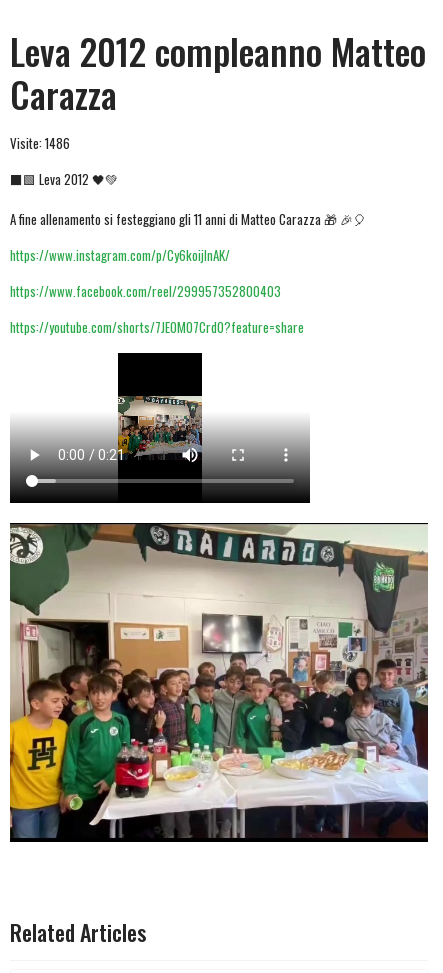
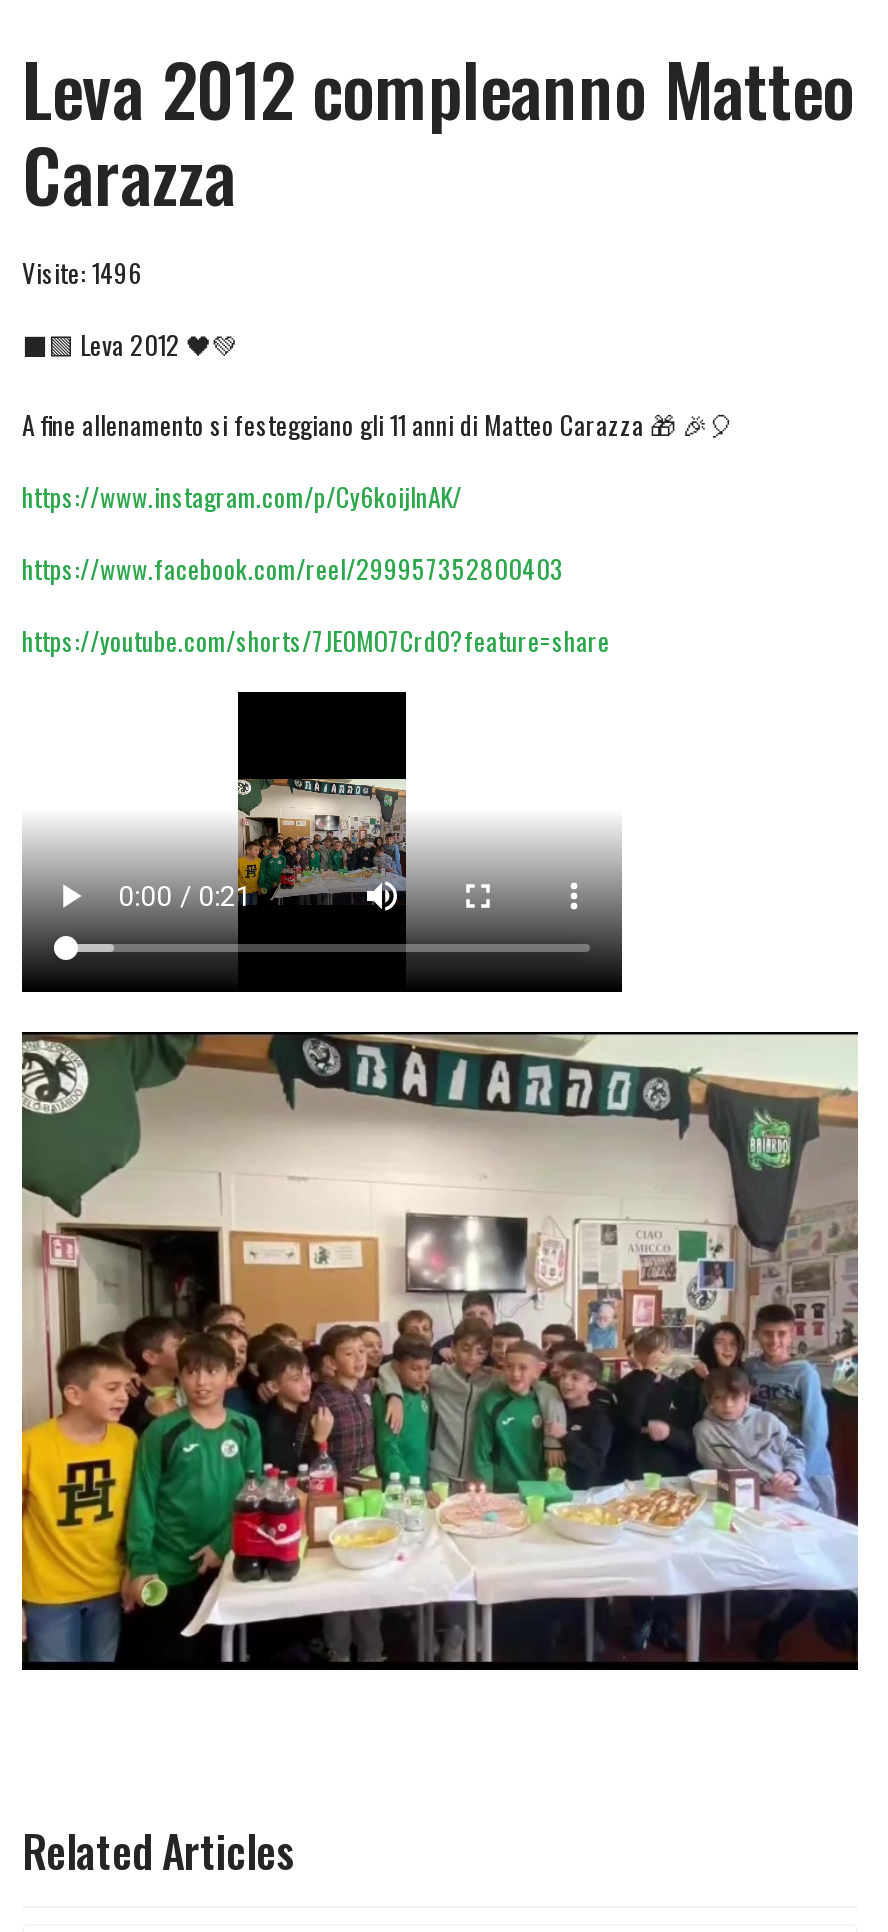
- Visite: 1486
+ Visite: 1496
